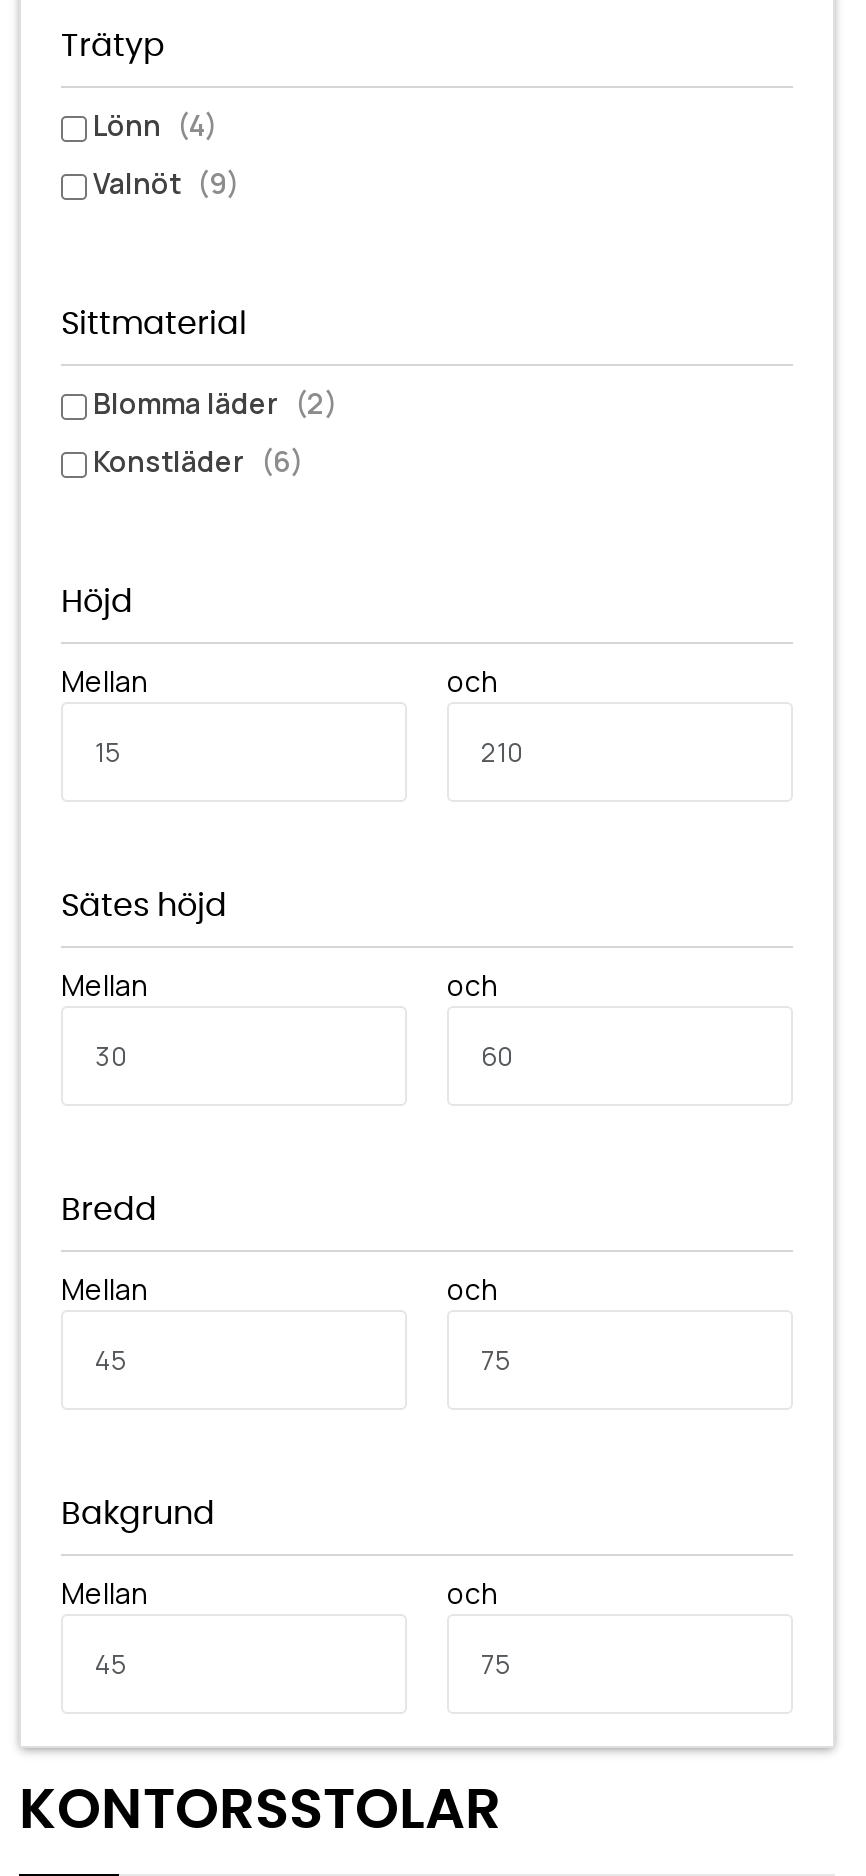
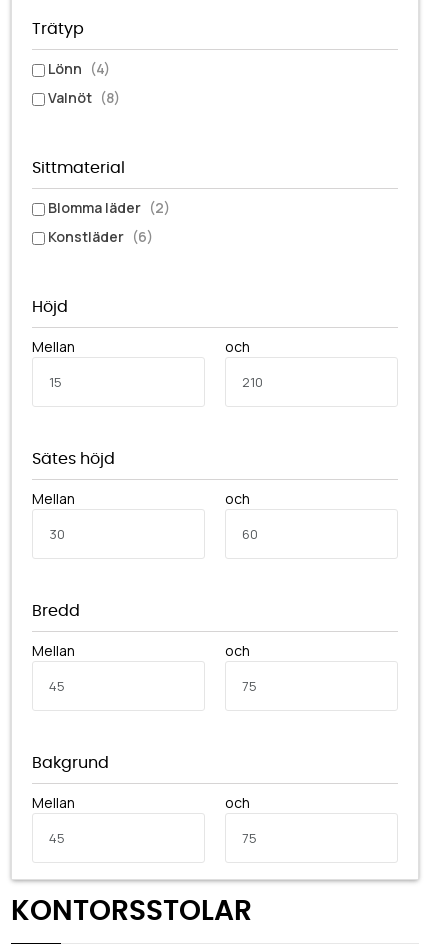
- Valnöt (9)
+ Valnöt (8)
